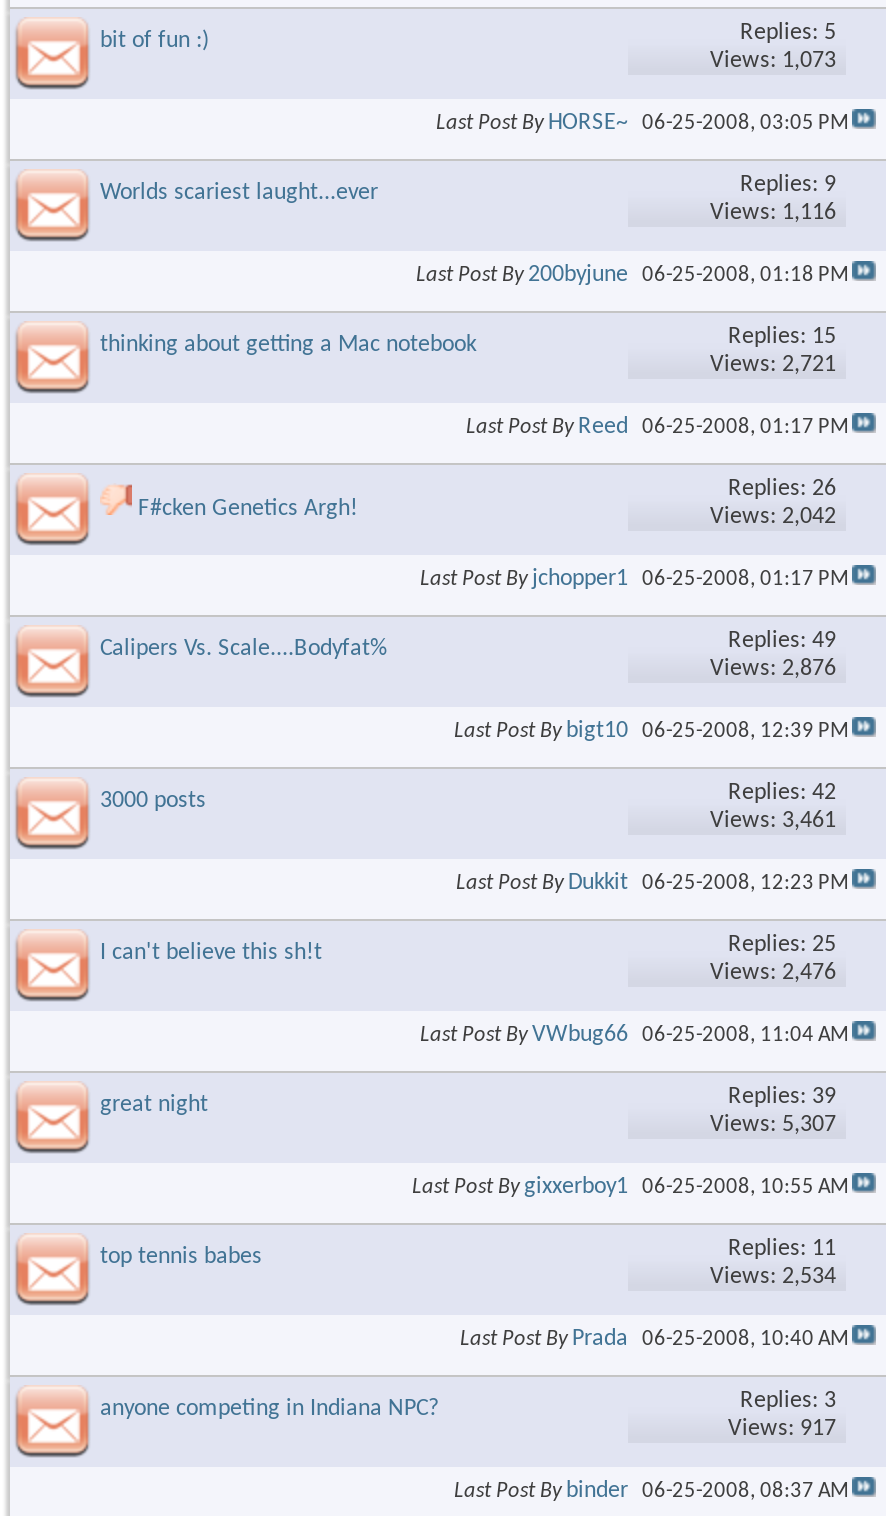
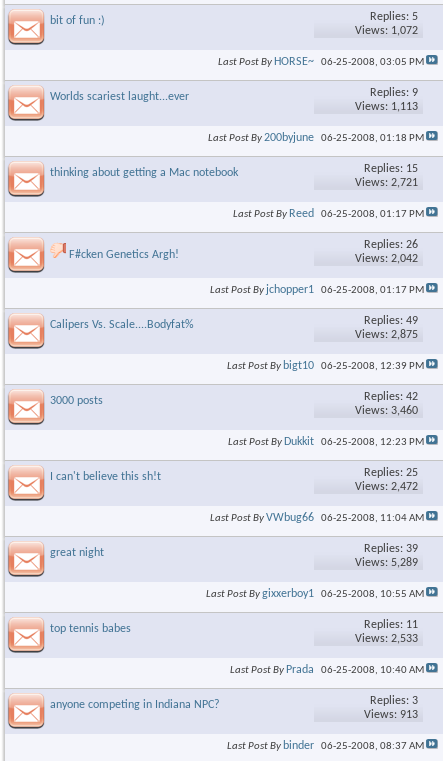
- Views: 1,073
+ Views: 1,072

- Views: 1,116
+ Views: 1,113

- Views: 2,876
+ Views: 2,875

- Views: 3,461
+ Views: 3,460

- Views: 2,476
+ Views: 2,472

- Views: 5,307
+ Views: 5,289

- Views: 2,534
+ Views: 2,533

- Views: 917
+ Views: 913
